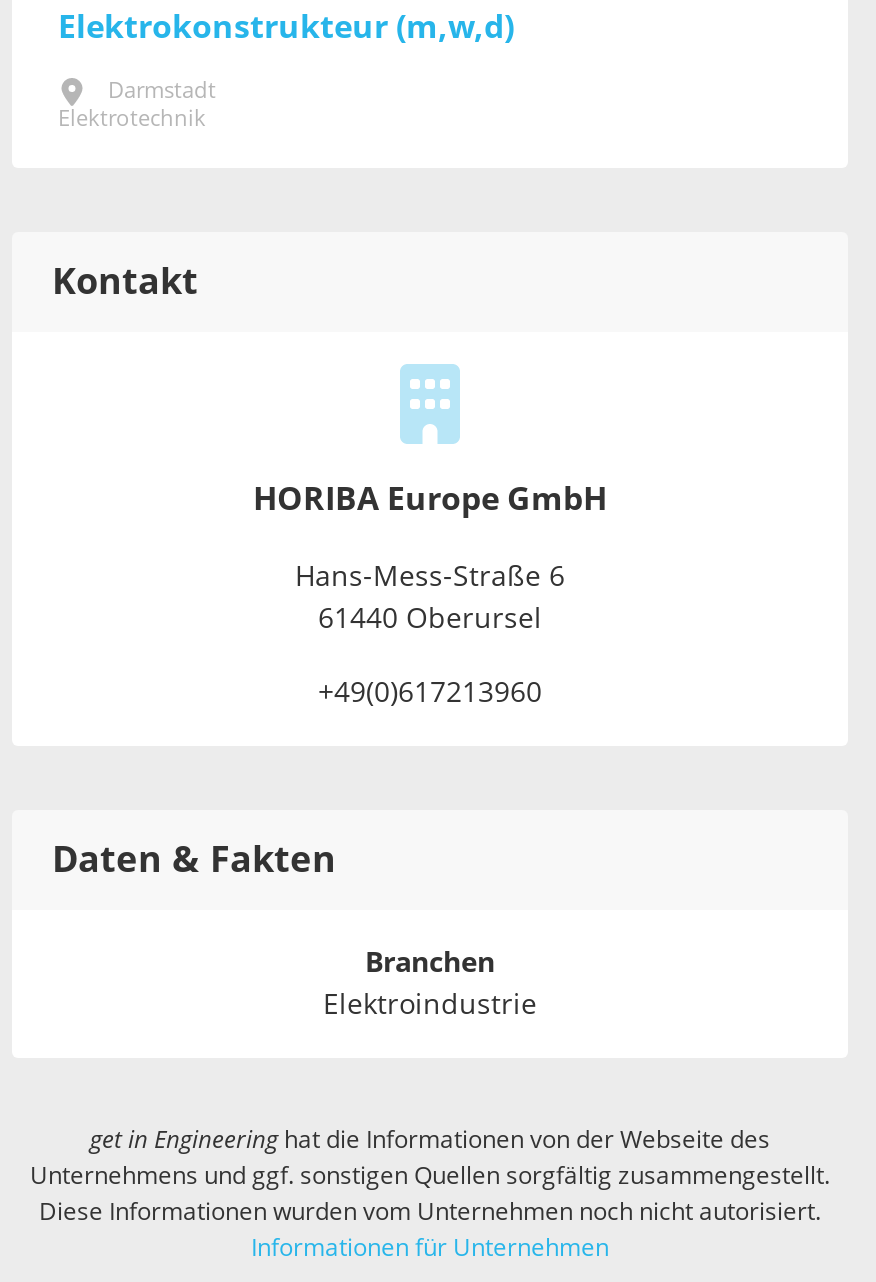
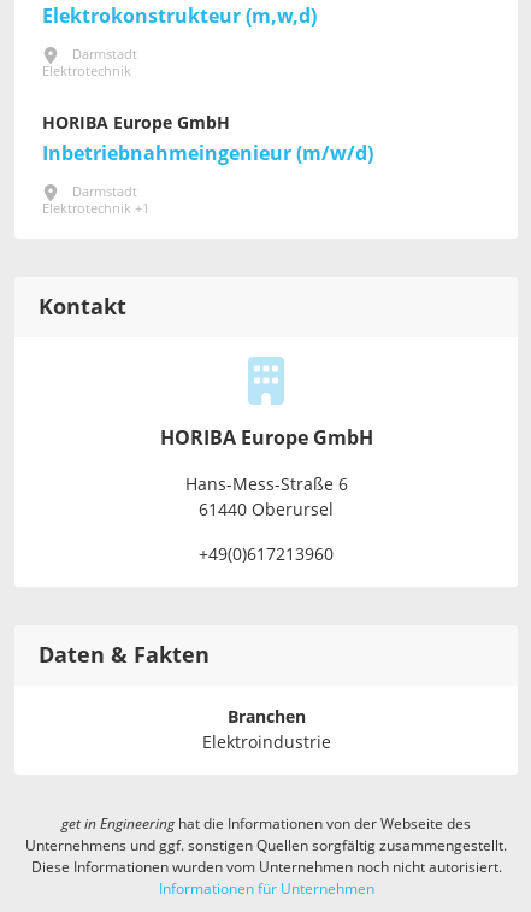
+ HORIBA Europe GmbH
+ Inbetriebnahmeingenieur (m/w/d)
+ Darmstadt
+ Elektrotechnik +1
